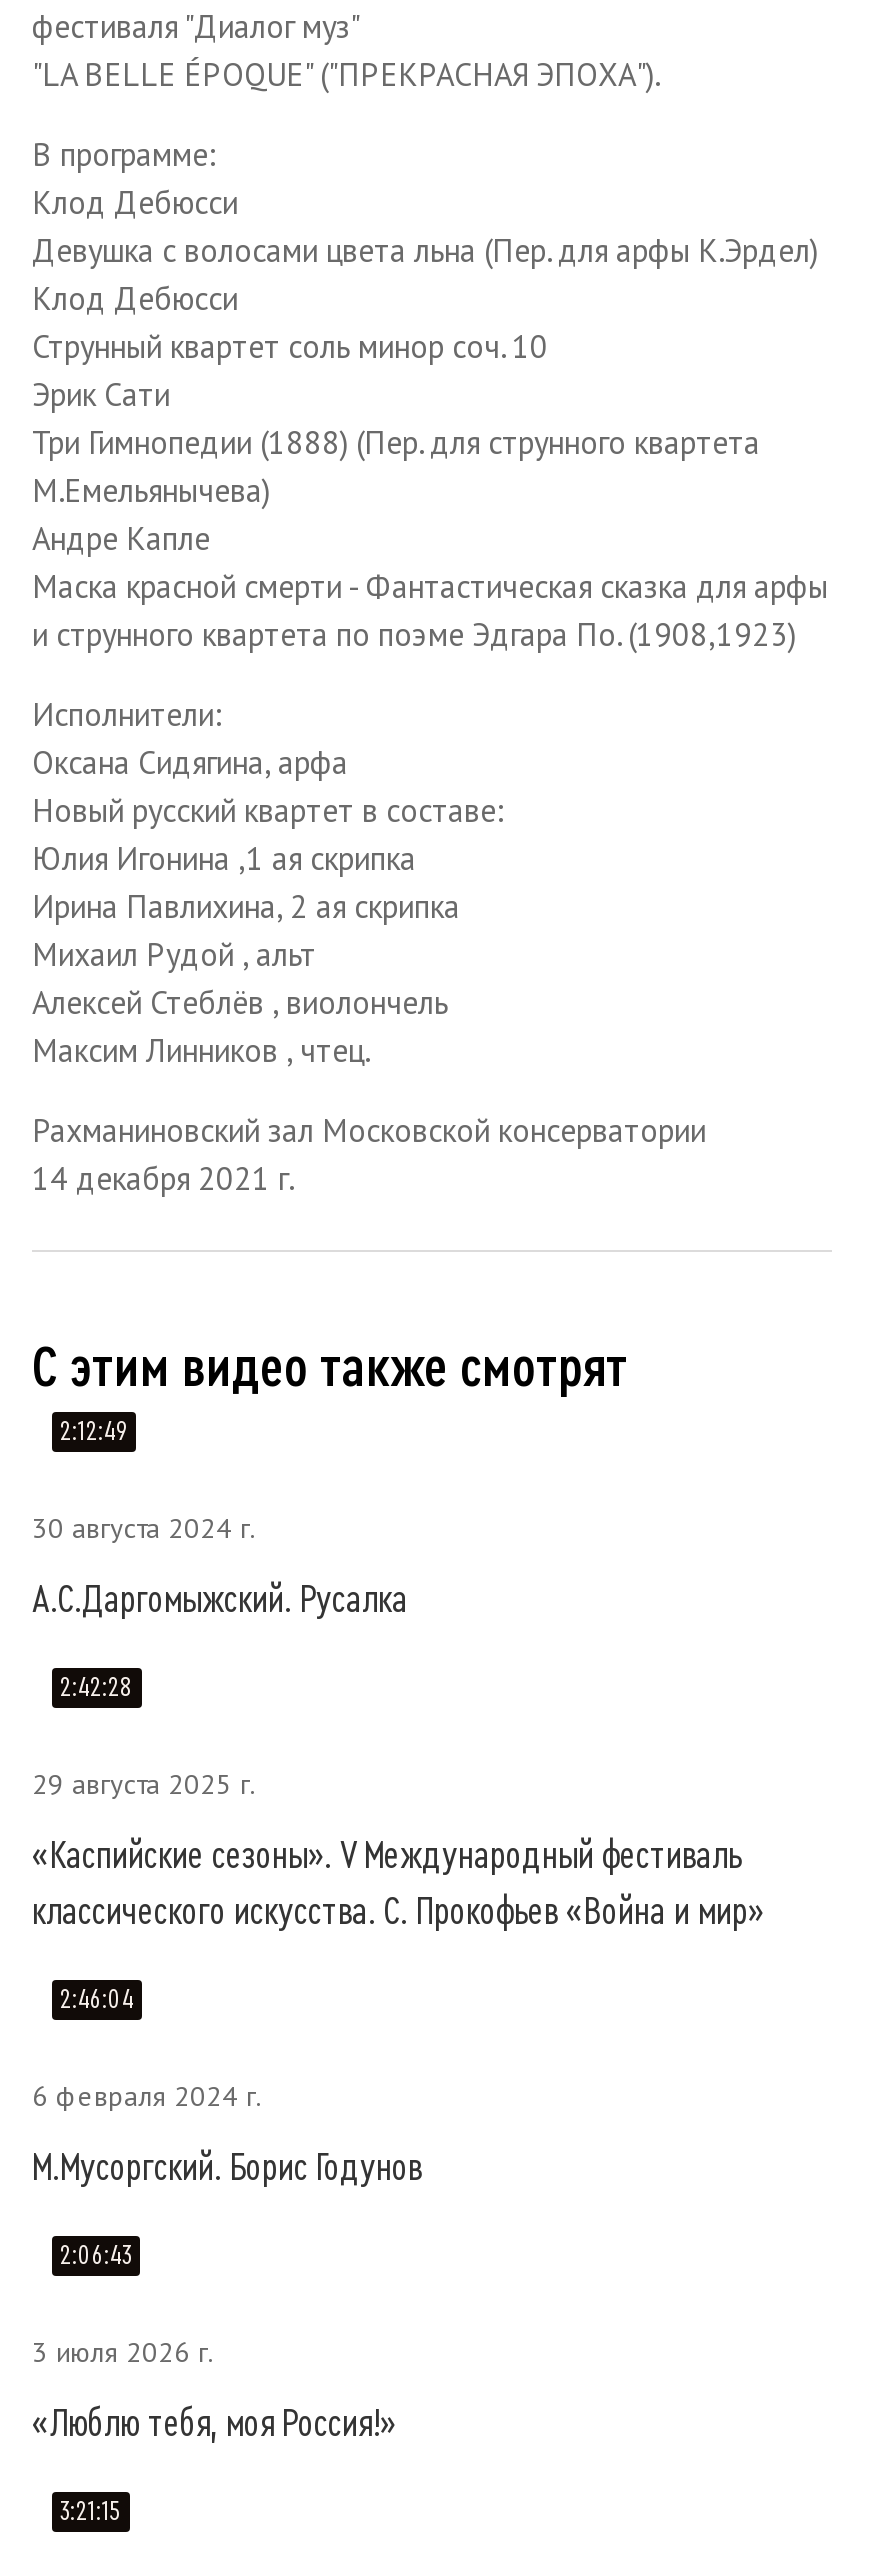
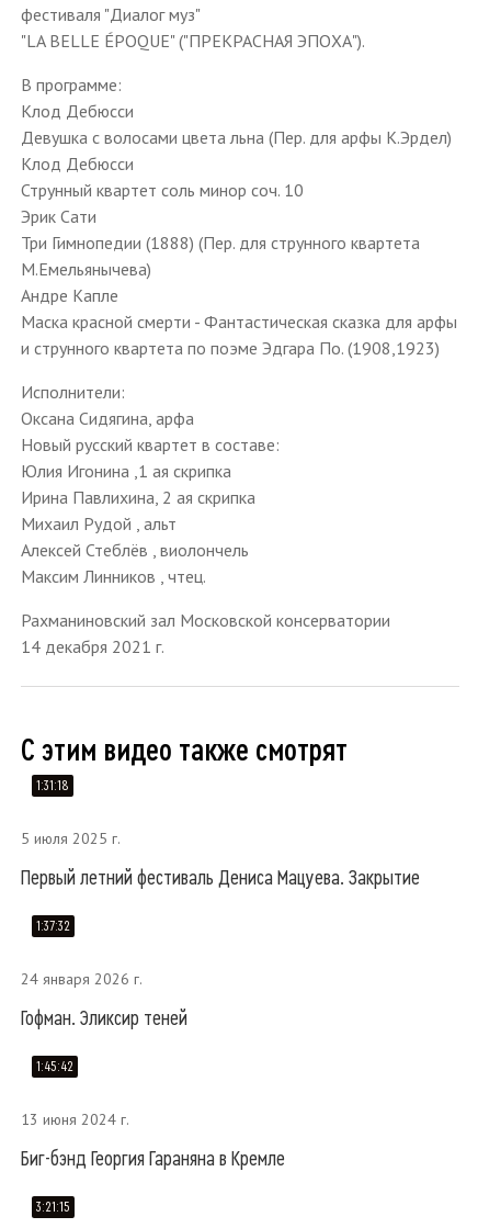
- 2:12:49
- 30 августа 2024 г.
- А.С.Даргомыжский. Русалка
- 2:42:28
- 29 августа 2025 г.
- «Каспийские сезоны». V Международный фестиваль
- классического искусства. С. Прокофьев «Война и мир»
- 2:46:04
- 6 февраля 2024 г.
- М.Мусоргский. Борис Годунов
- 2:06:43
- 3 июля 2026 г.
- «Люблю тебя, моя Россия!»
+ 1:31:18
+ 5 июля 2025 г.
+ Первый летний фестиваль Дениса Мацуева. Закрытие
+ 1:37:32
+ 24 января 2026 г.
+ Гофман. Эликсир теней
+ 1:45:42
+ 13 июня 2024 г.
+ Биг-бэнд Георгия Гараняна в Кремле
